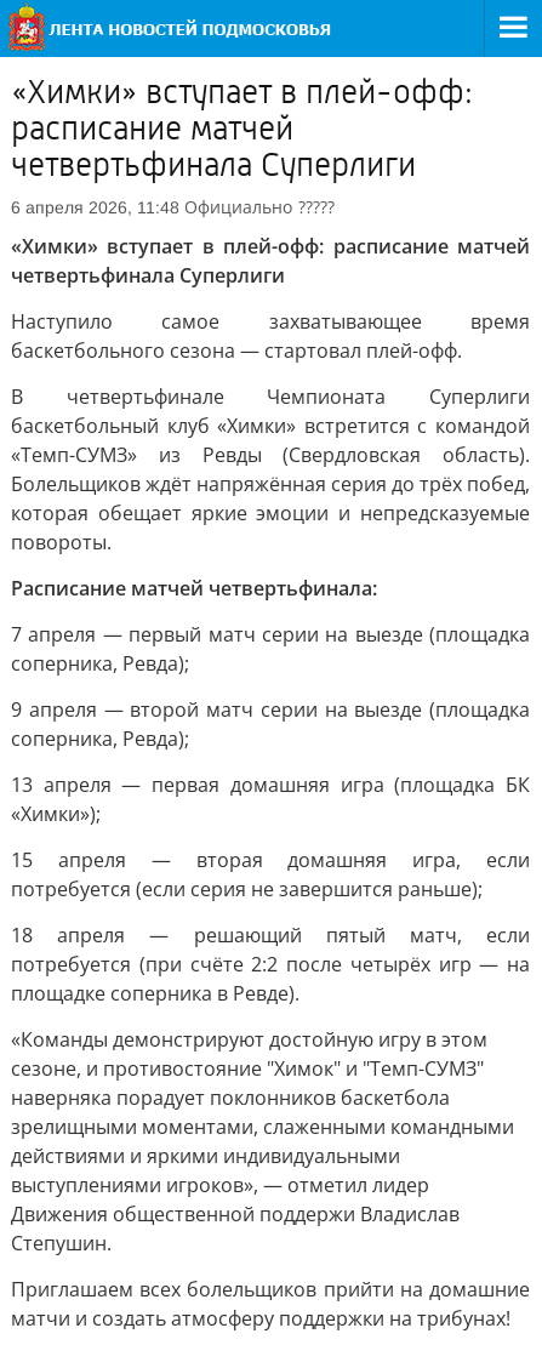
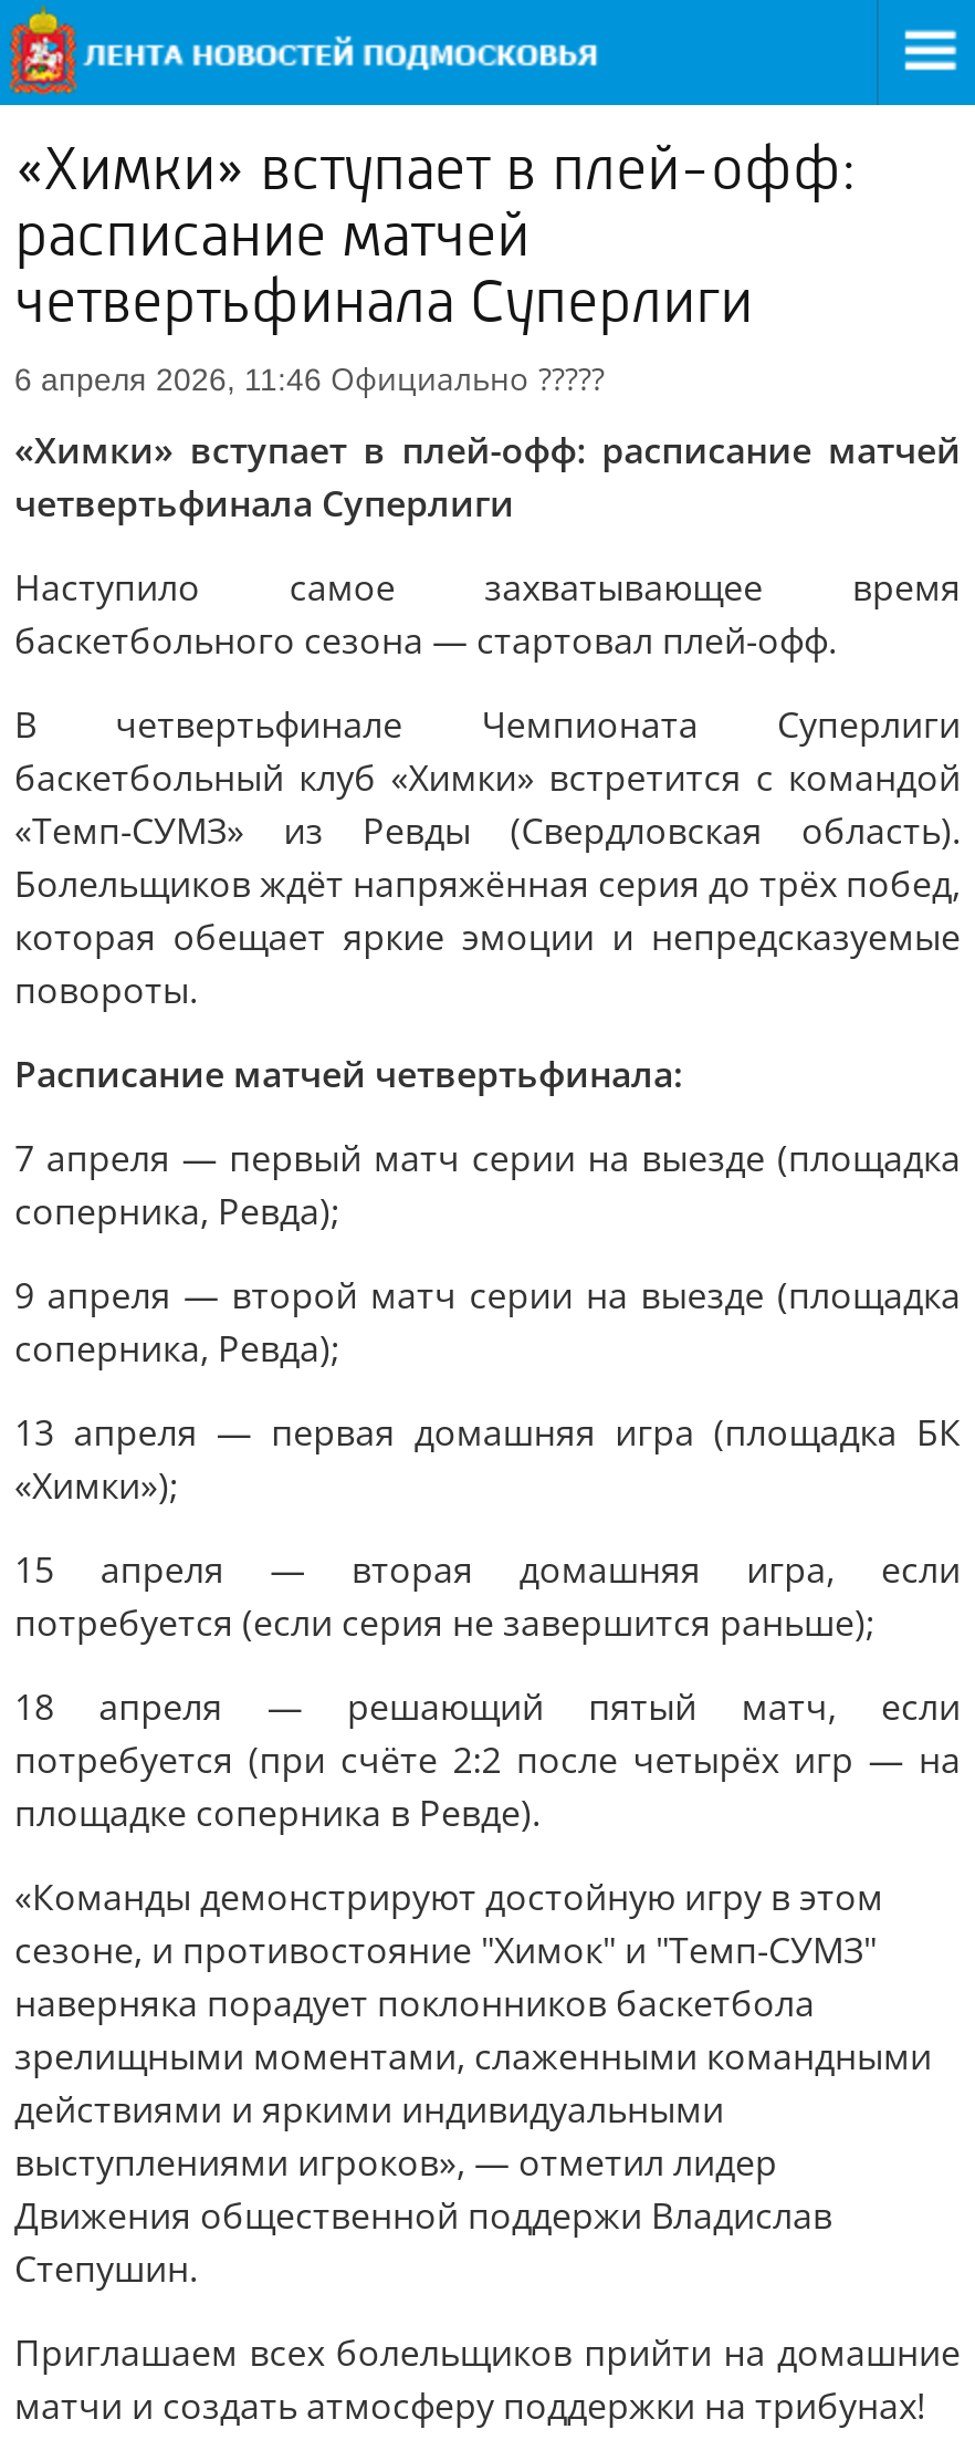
- 6 апреля 2026, 11:48 Официально ?????
+ 6 апреля 2026, 11:46 Официально ?????
